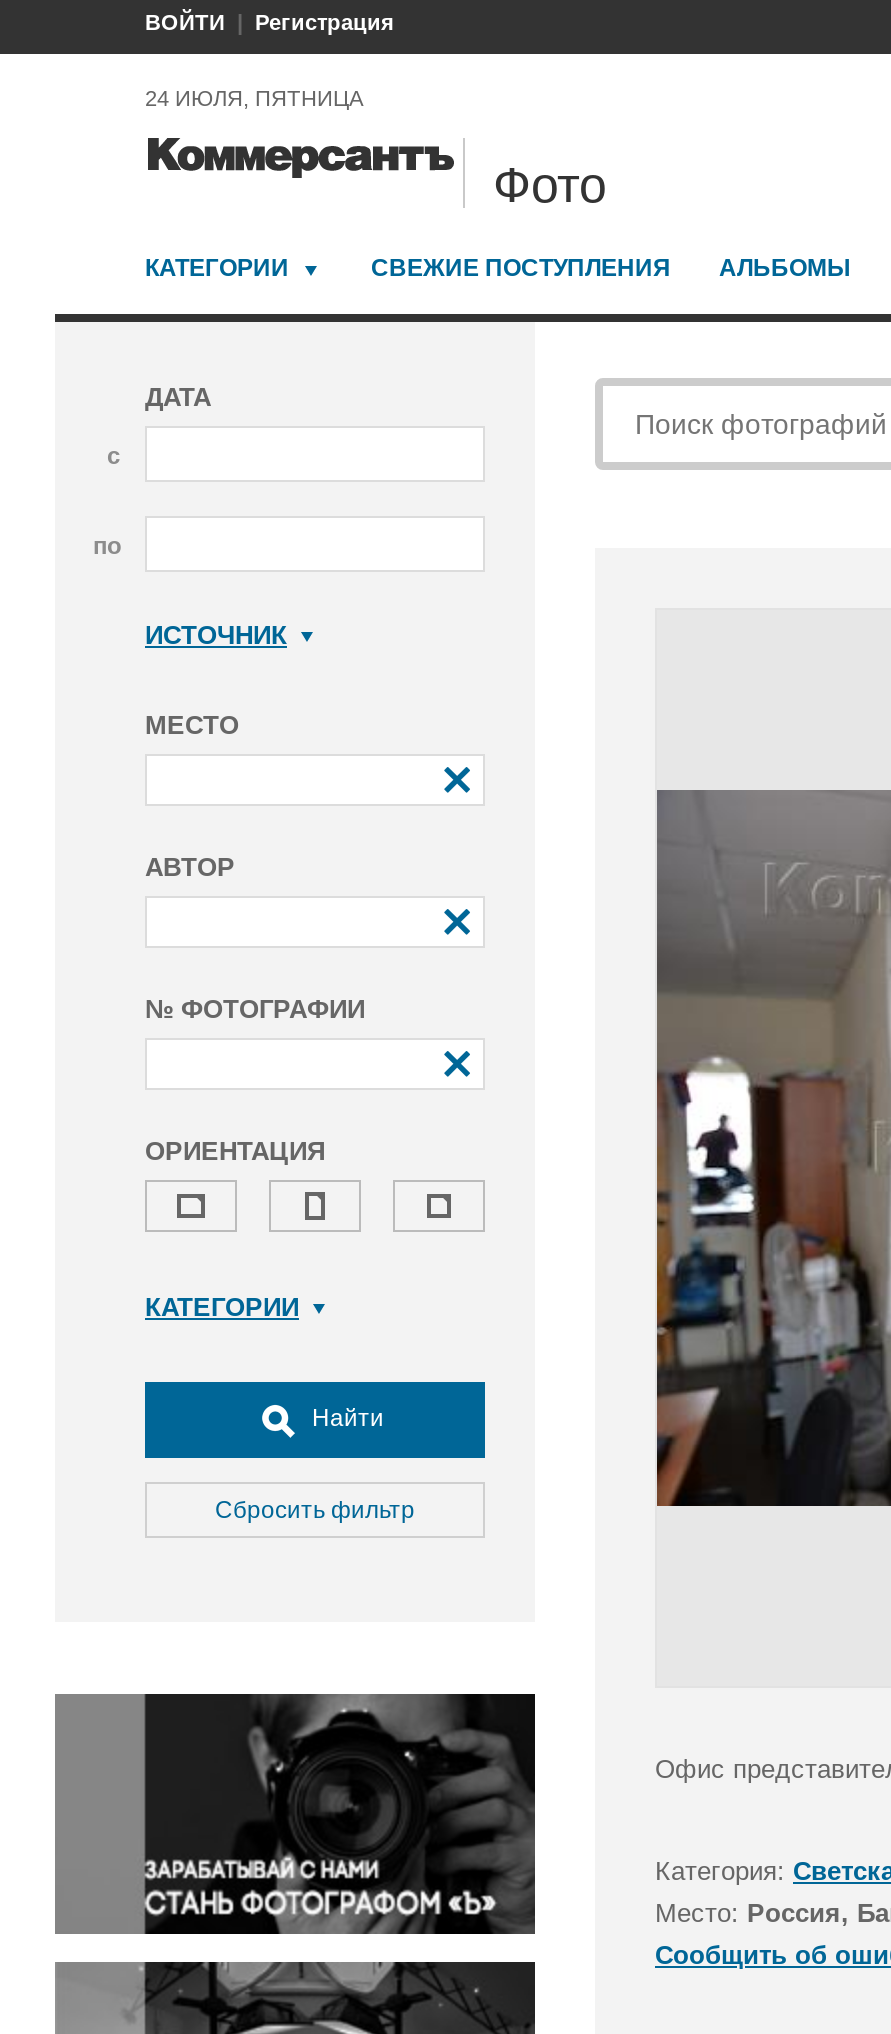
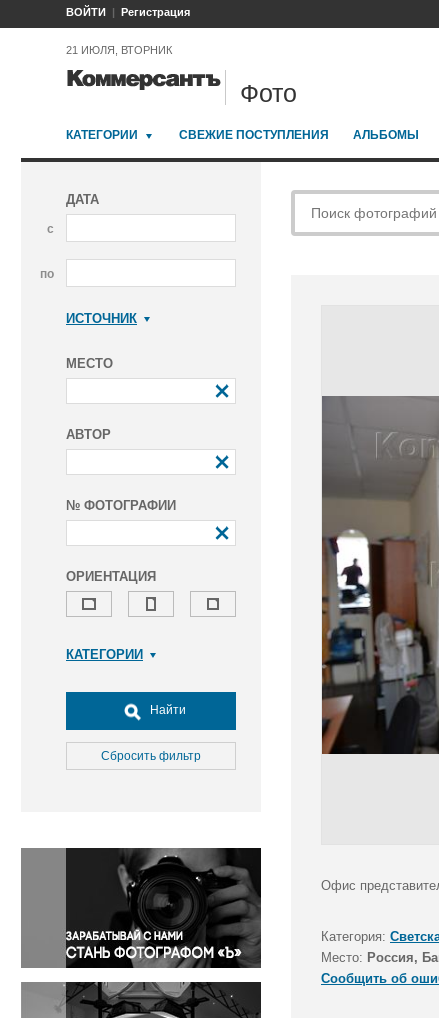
- 24 ИЮЛЯ, ПЯТНИЦА
+ 21 ИЮЛЯ, ВТОРНИК
